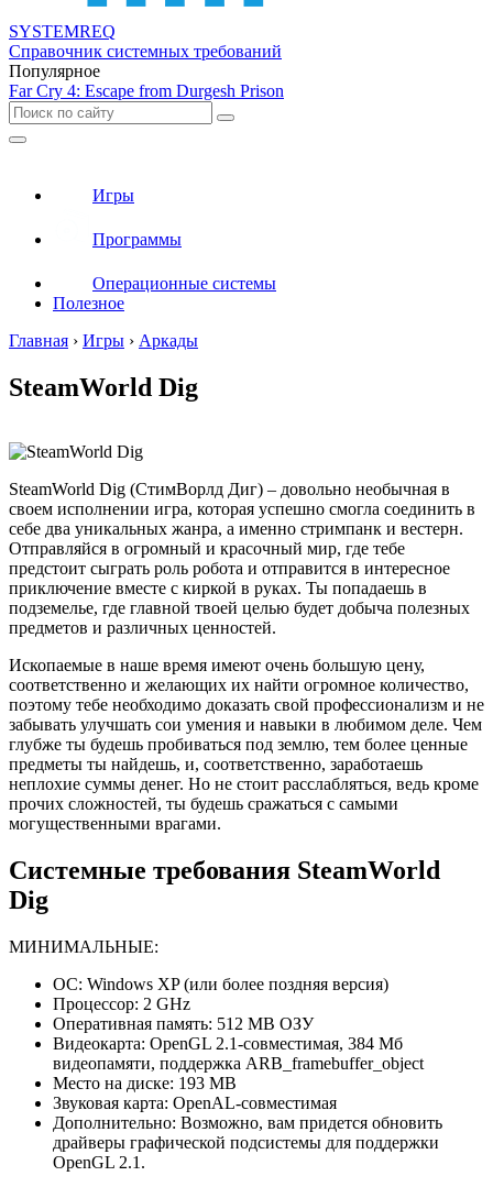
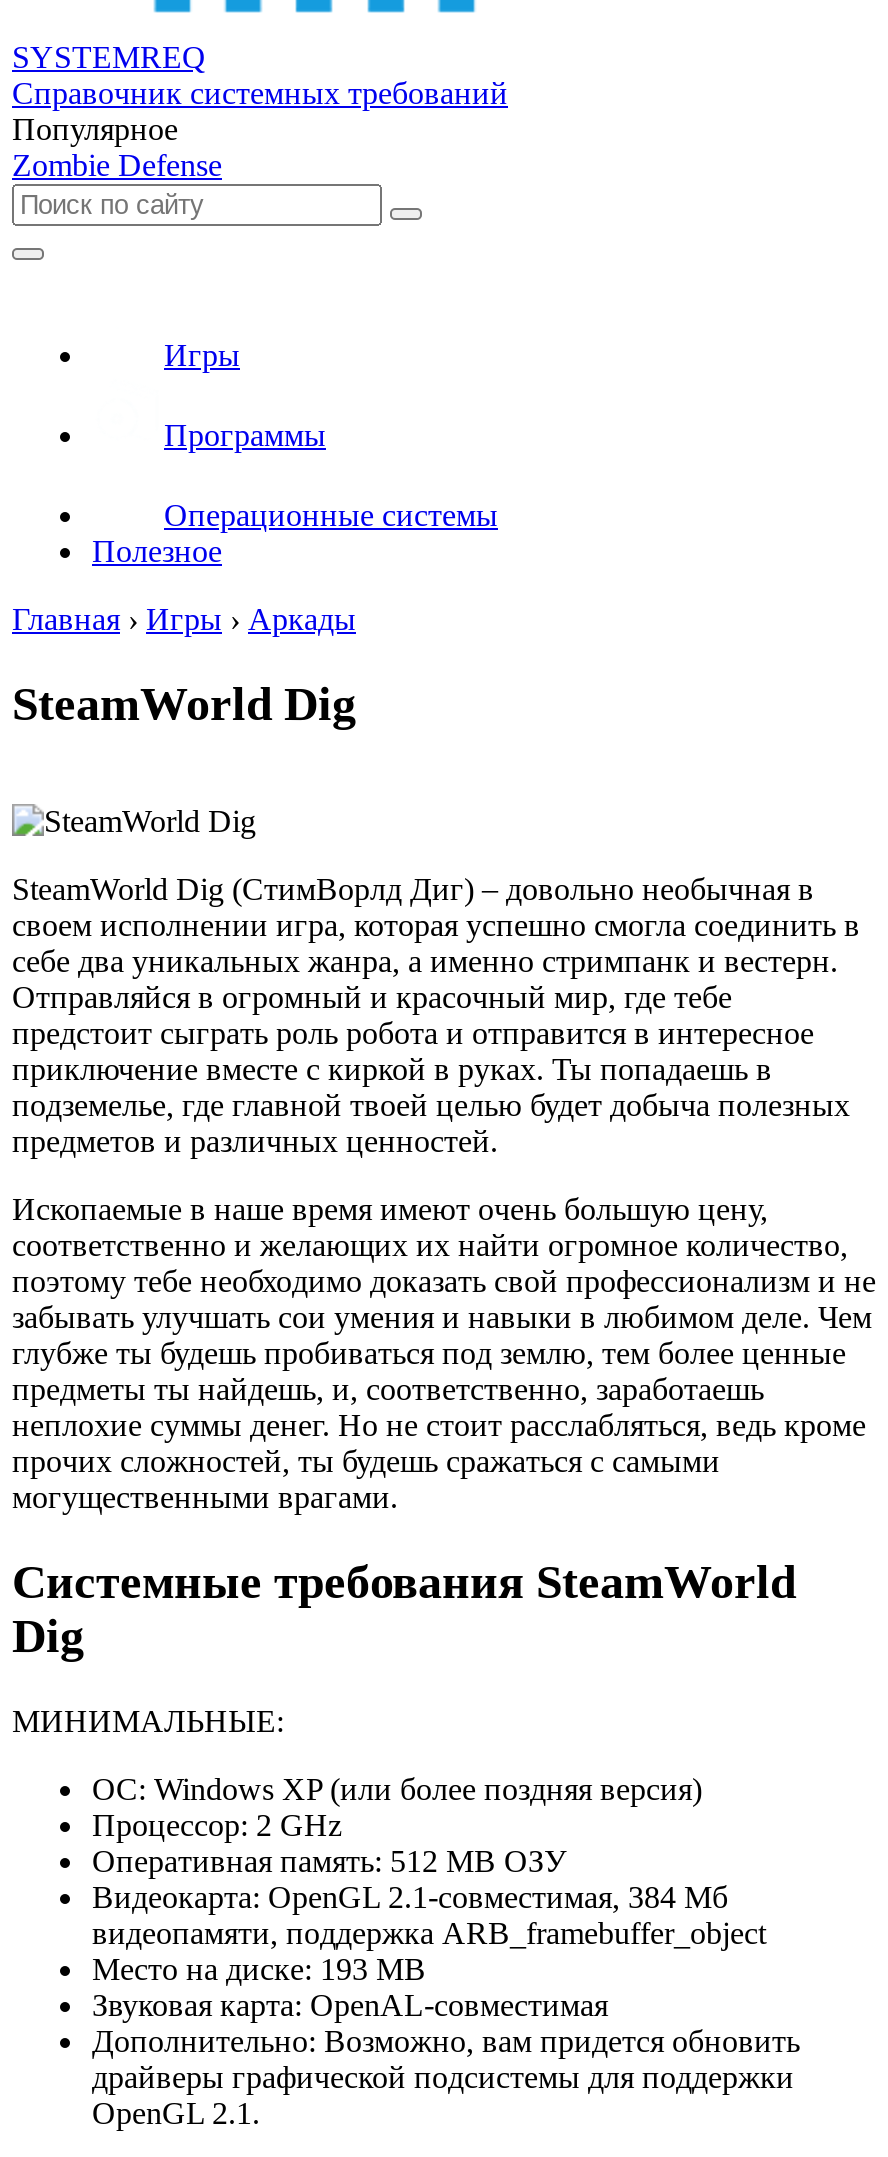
- Far Cry 4: Escape from Durgesh Prison
+ Zombie Defense
